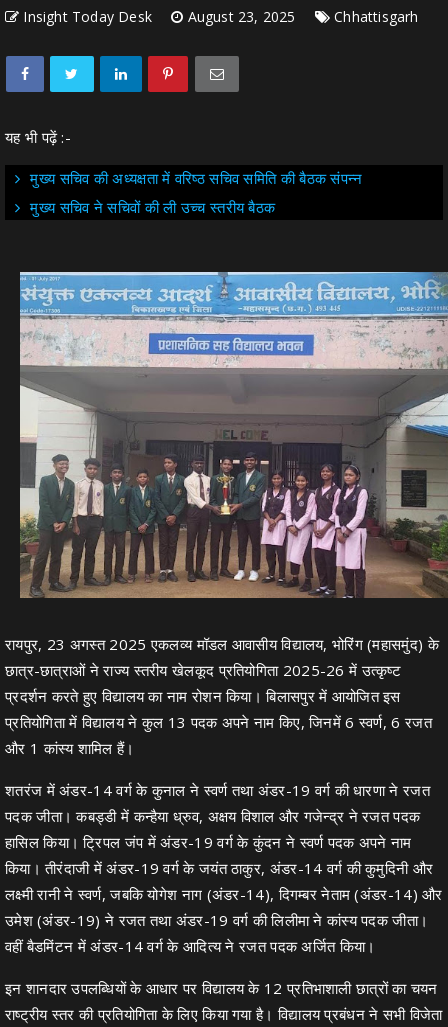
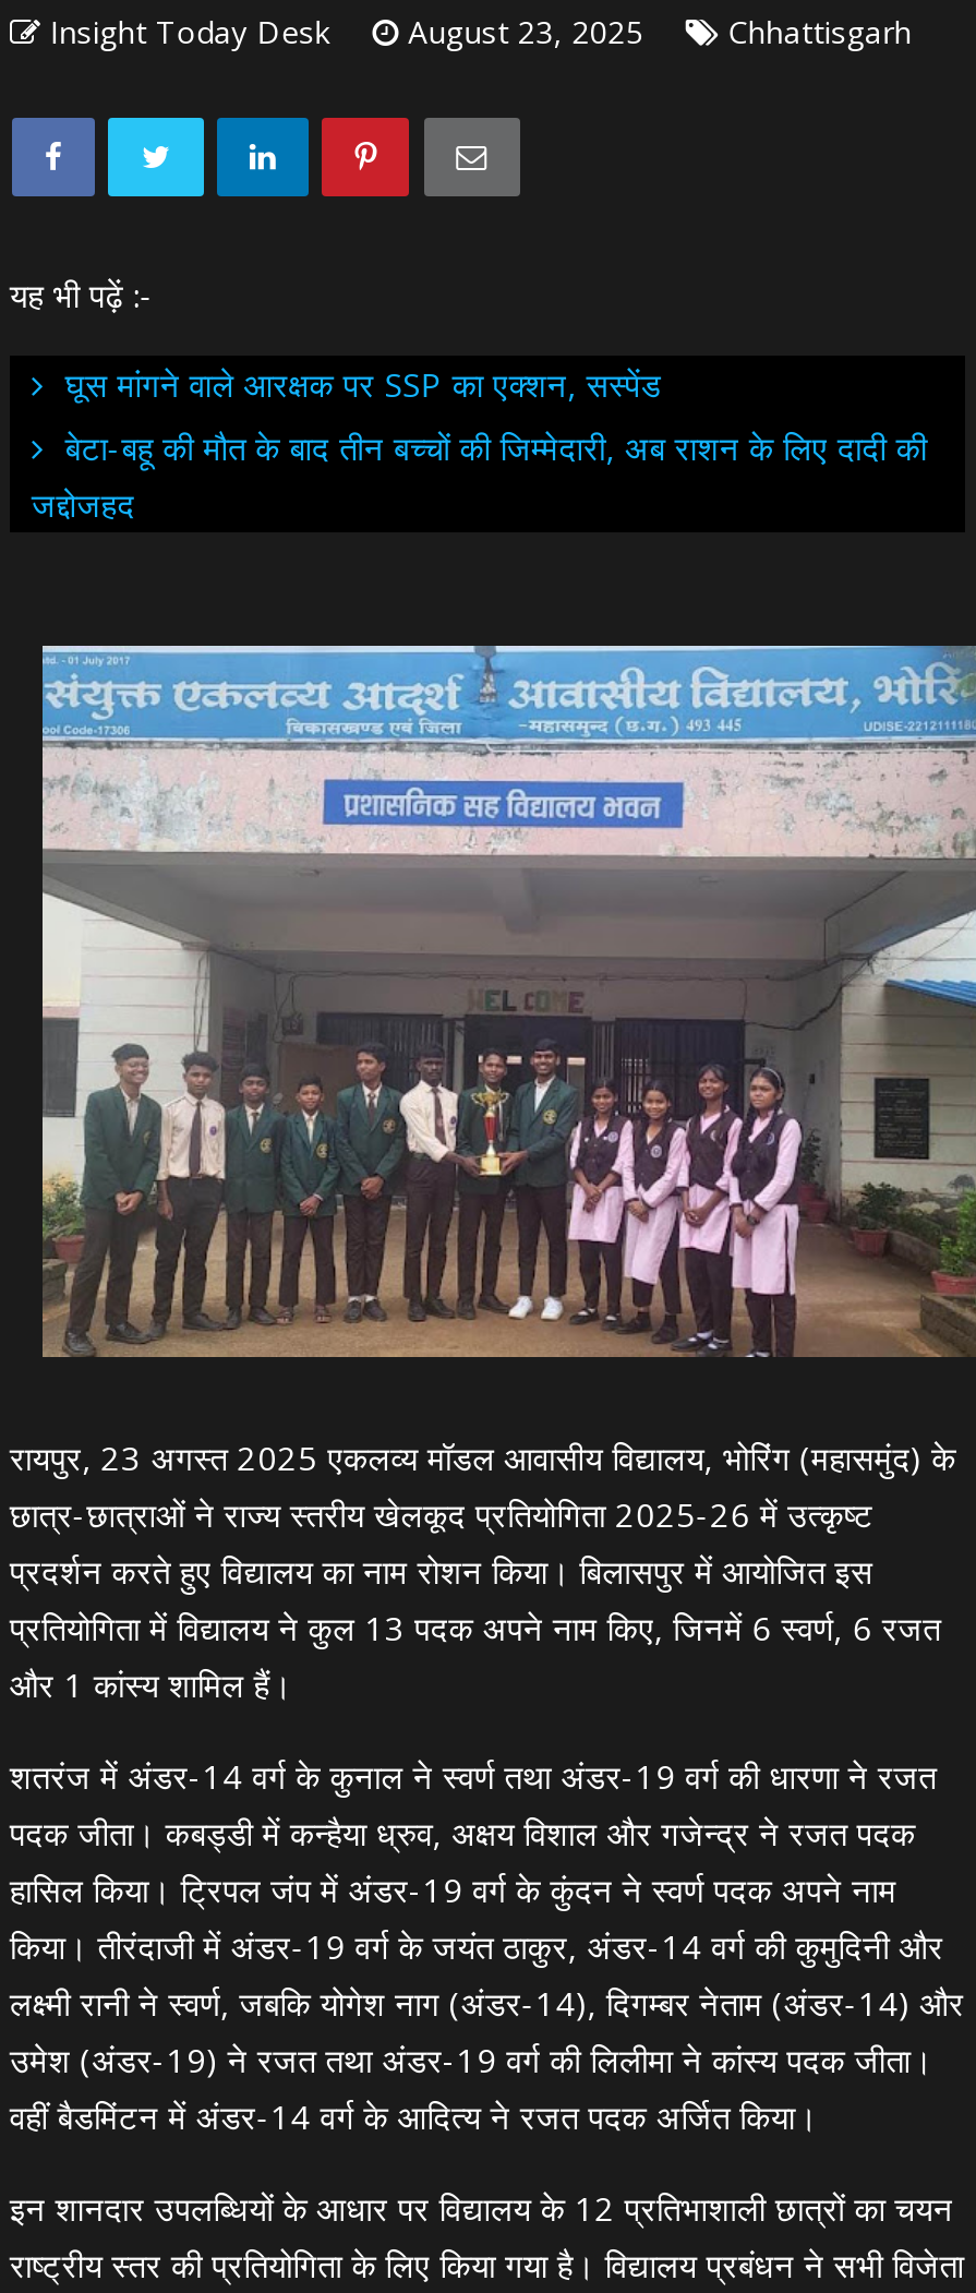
- मुख्य सचिव की अध्यक्षता में वरिष्ठ सचिव समिति की बैठक संपन्न
- मुख्य सचिव ने सचिवों की ली उच्च स्तरीय बैठक
+ घूस मांगने वाले आरक्षक पर SSP का एक्शन, सस्पेंड
+ बेटा-बहू की मौत के बाद तीन बच्चों की जिम्मेदारी, अब राशन के लिए दादी की
+ जद्दोजहद
